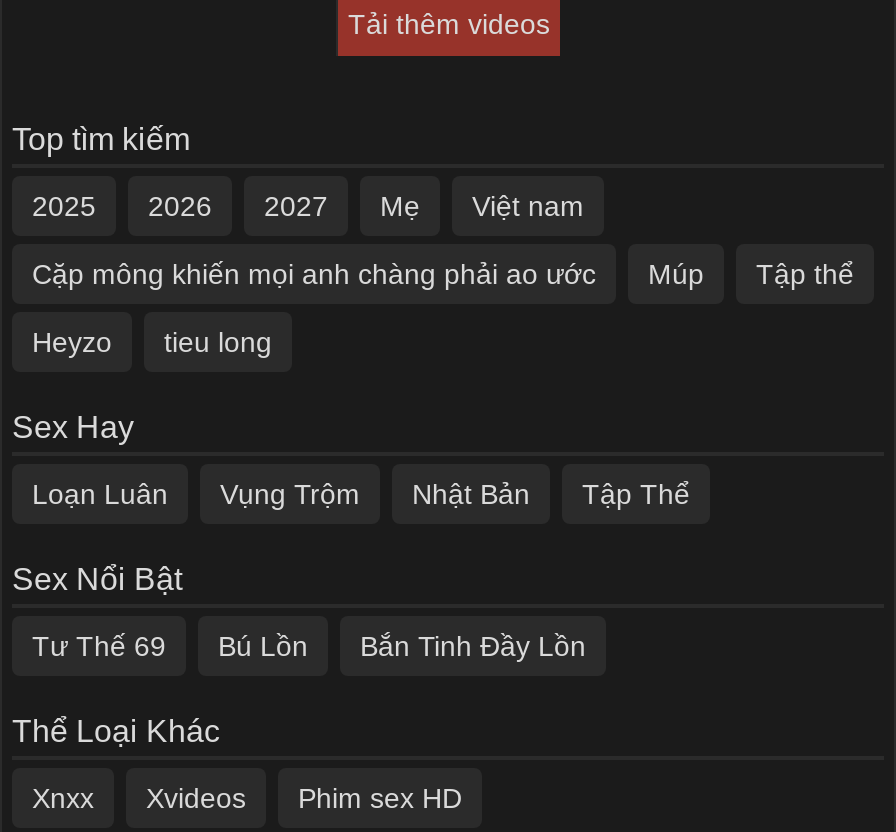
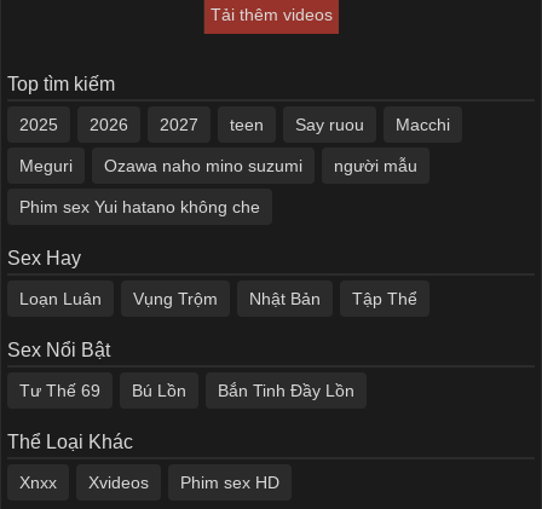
- Mẹ
- Việt nam
+ teen
+ Say ruou
+ Macchi

- Cặp mông khiến mọi anh chàng phải ao ước
- Múp
- Tập thể
+ Meguri
+ Ozawa naho mino suzumi
+ người mẫu

- Heyzo
- tieu long
+ Phim sex Yui hatano không che
